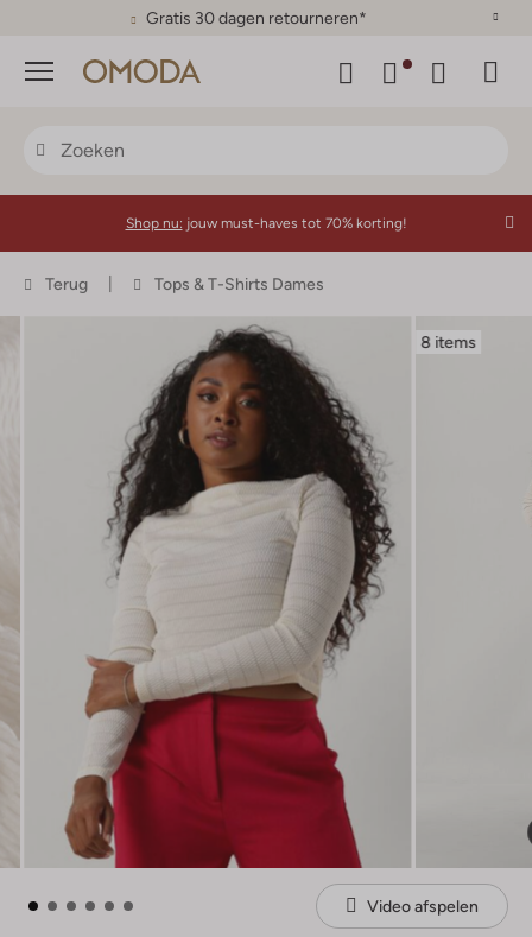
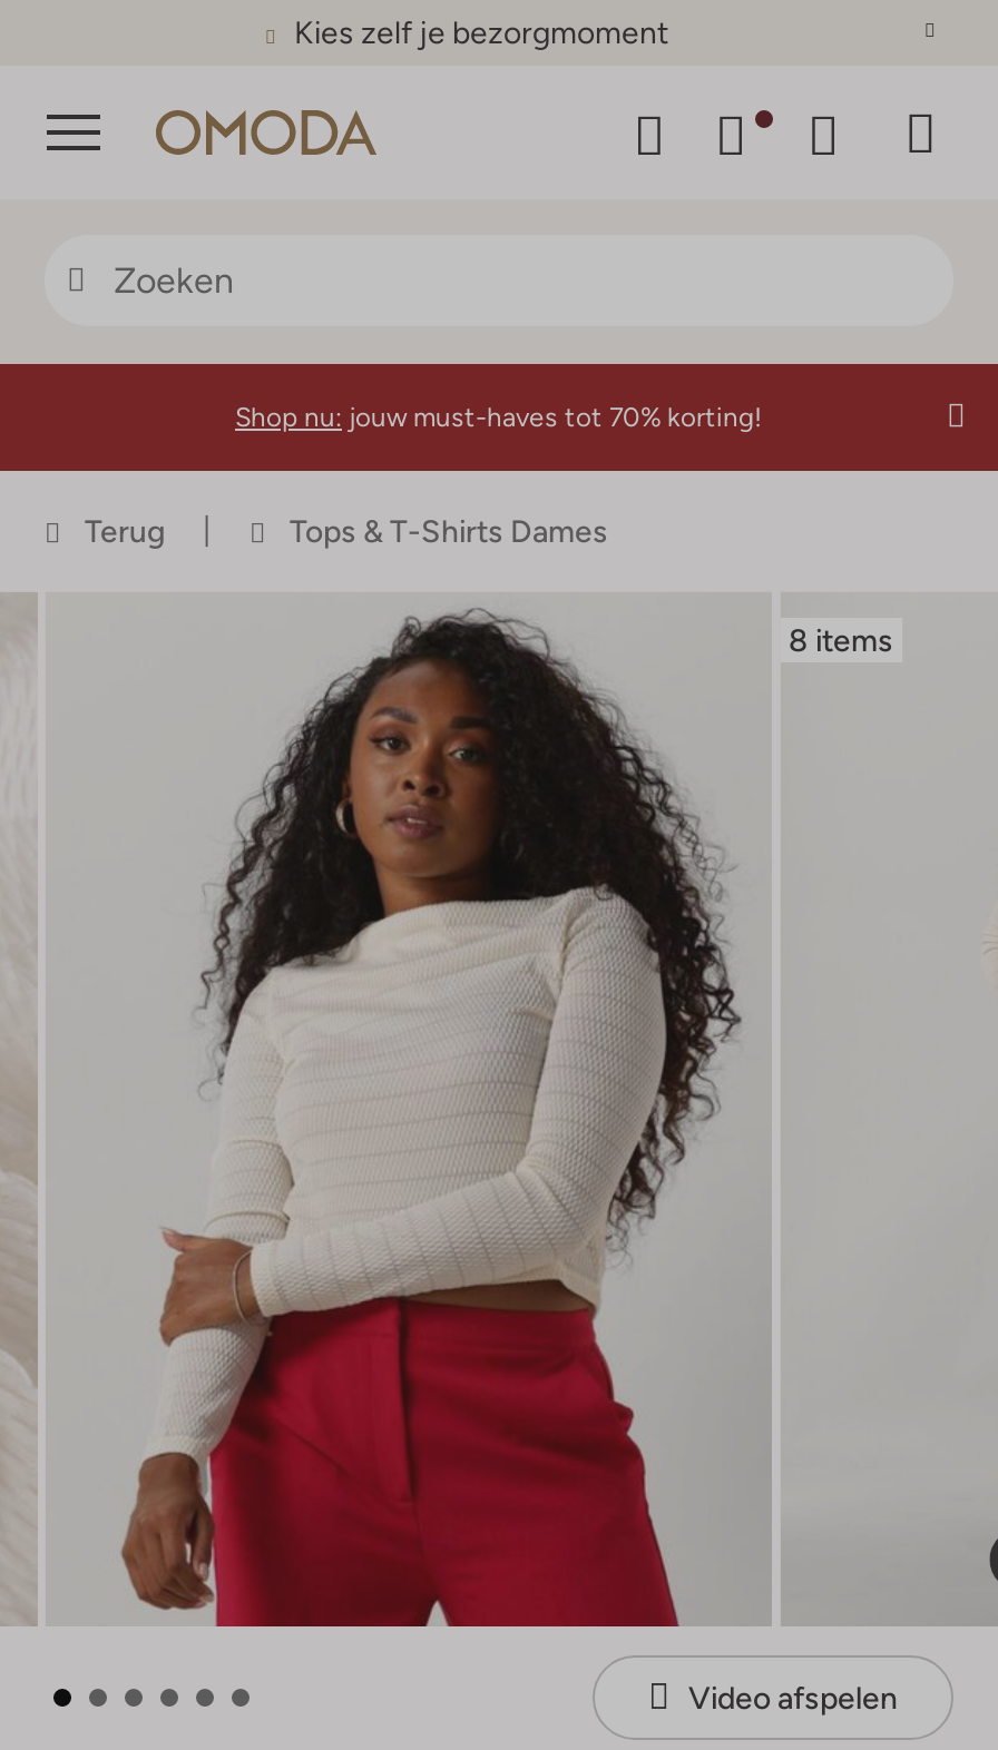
- Gratis 30 dagen retourneren*
+ Kies zelf je bezorgmoment
